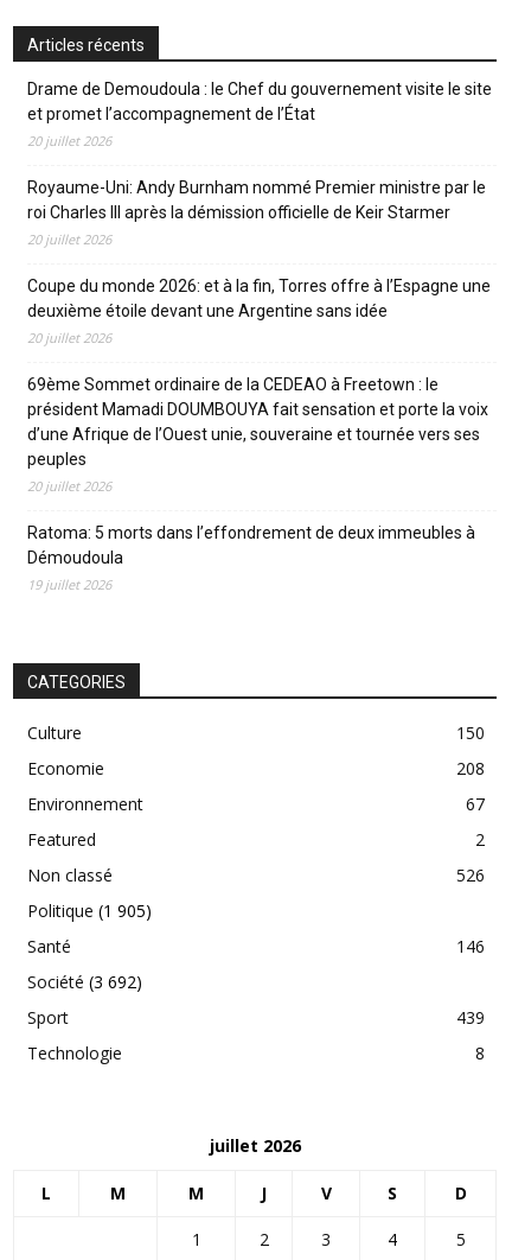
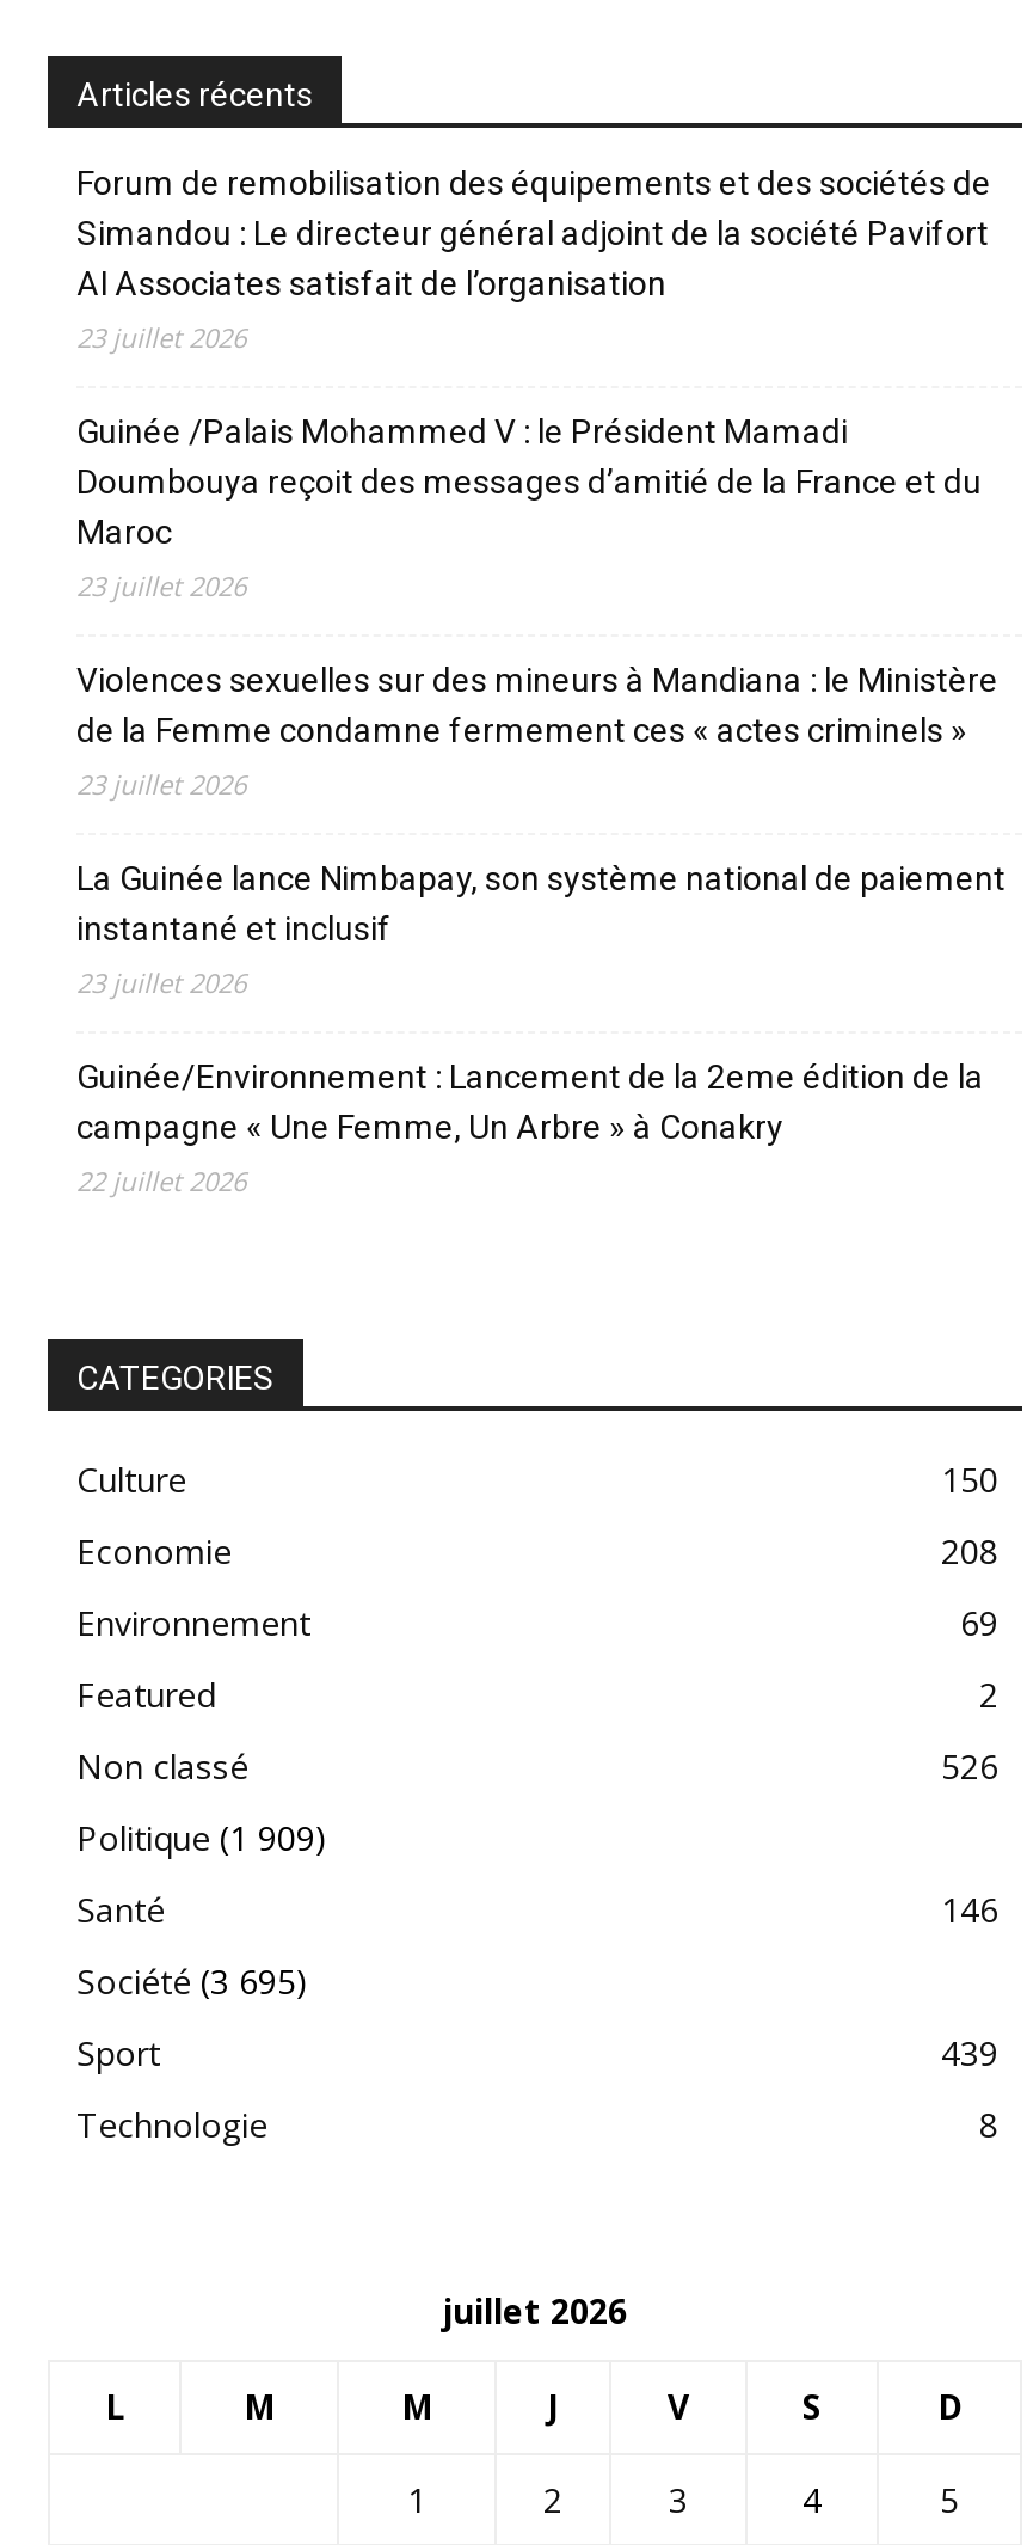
- Drame de Demoudoula : le Chef du gouvernement visite le site
- et promet l’accompagnement de l’État
- 20 juillet 2026
+ Forum de remobilisation des équipements et des sociétés de
+ Simandou : Le directeur général adjoint de la société Pavifort
+ AI Associates satisfait de l’organisation
+ 23 juillet 2026

- Royaume-Uni: Andy Burnham nommé Premier ministre par le
- roi Charles III après la démission officielle de Keir Starmer
- 20 juillet 2026
+ Guinée /Palais Mohammed V : le Président Mamadi
+ Doumbouya reçoit des messages d’amitié de la France et du
+ Maroc
+ 23 juillet 2026

- Coupe du monde 2026: et à la fin, Torres offre à l’Espagne une
- deuxième étoile devant une Argentine sans idée
- 20 juillet 2026
+ Violences sexuelles sur des mineurs à Mandiana : le Ministère
+ de la Femme condamne fermement ces « actes criminels »
+ 23 juillet 2026

- 69ème Sommet ordinaire de la CEDEAO à Freetown : le
- président Mamadi DOUMBOUYA fait sensation et porte la voix
- d’une Afrique de l’Ouest unie, souveraine et tournée vers ses
- peuples
- 20 juillet 2026
+ La Guinée lance Nimbapay, son système national de paiement
+ instantané et inclusif
+ 23 juillet 2026

- Ratoma: 5 morts dans l’effondrement de deux immeubles à
- Démoudoula
- 19 juillet 2026
+ Guinée/Environnement : Lancement de la 2eme édition de la
+ campagne « Une Femme, Un Arbre » à Conakry
+ 22 juillet 2026

- 67
+ 69

- Politique (1 905)
+ Politique (1 909)

- Société (3 692)
+ Société (3 695)
